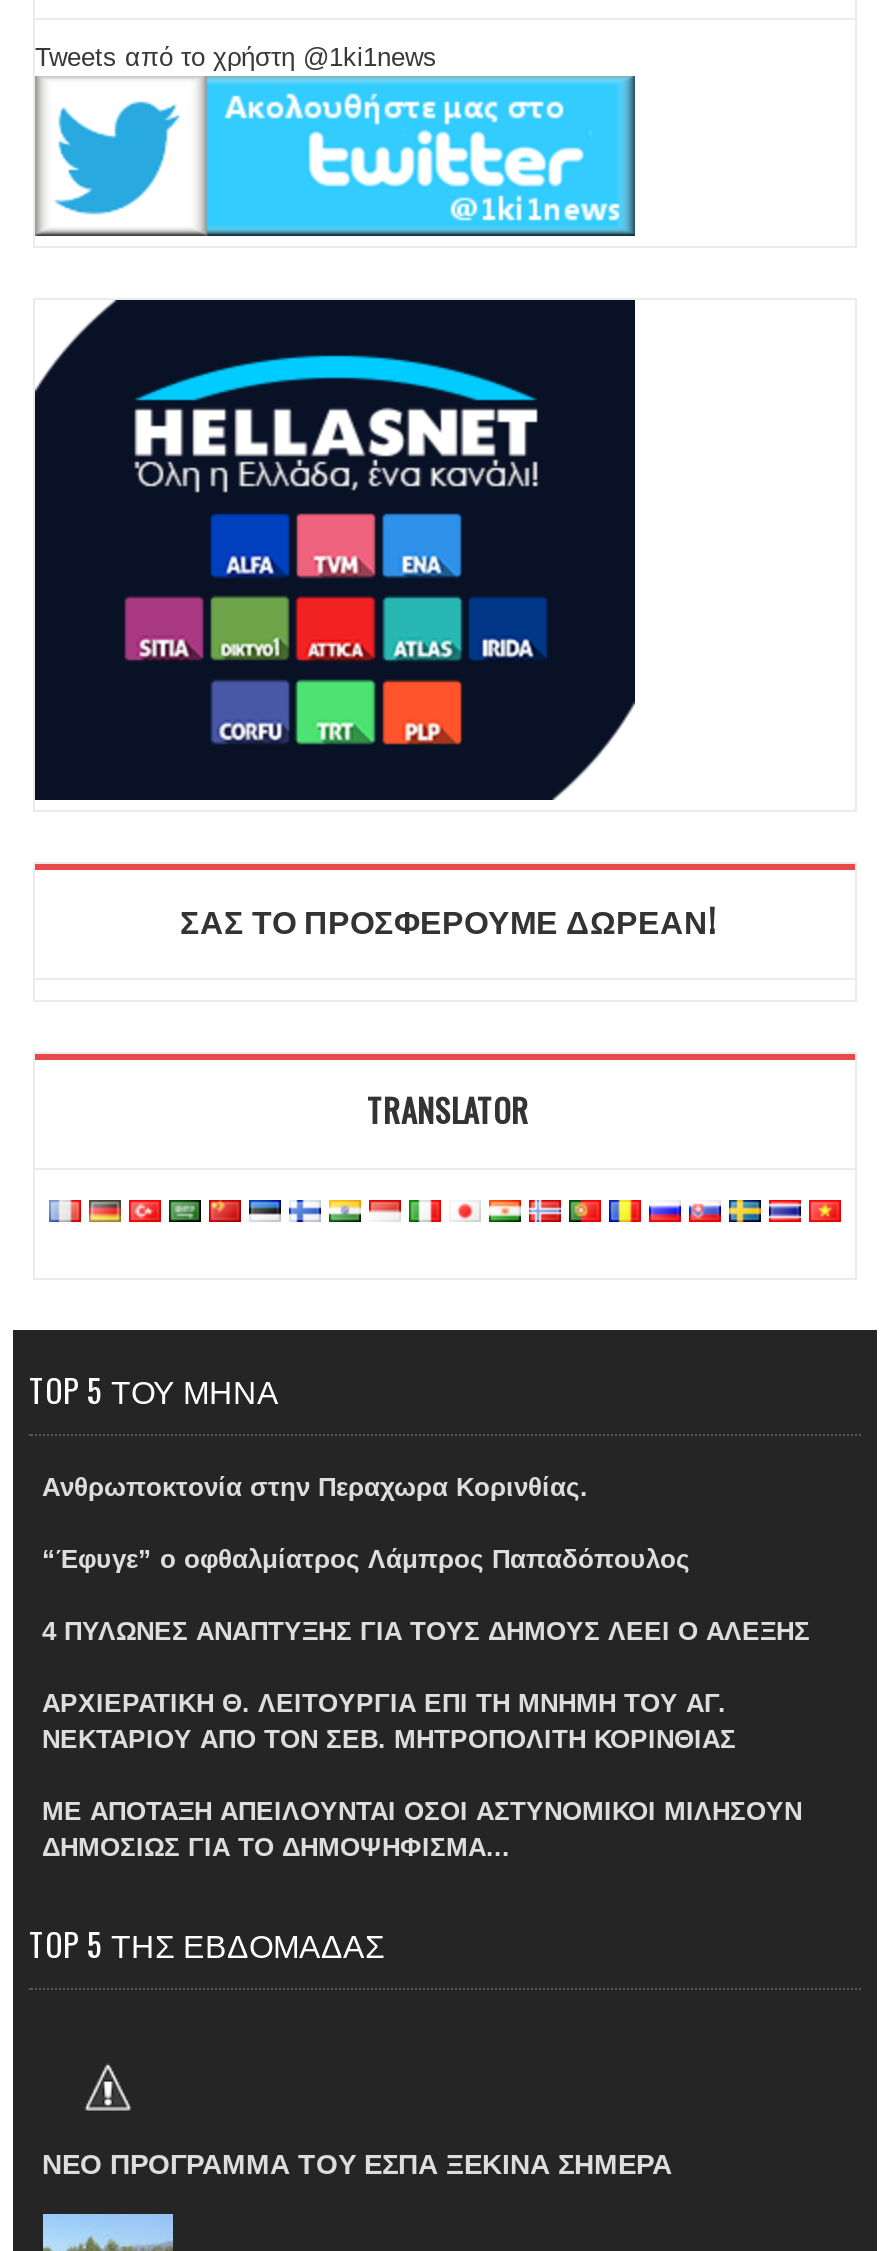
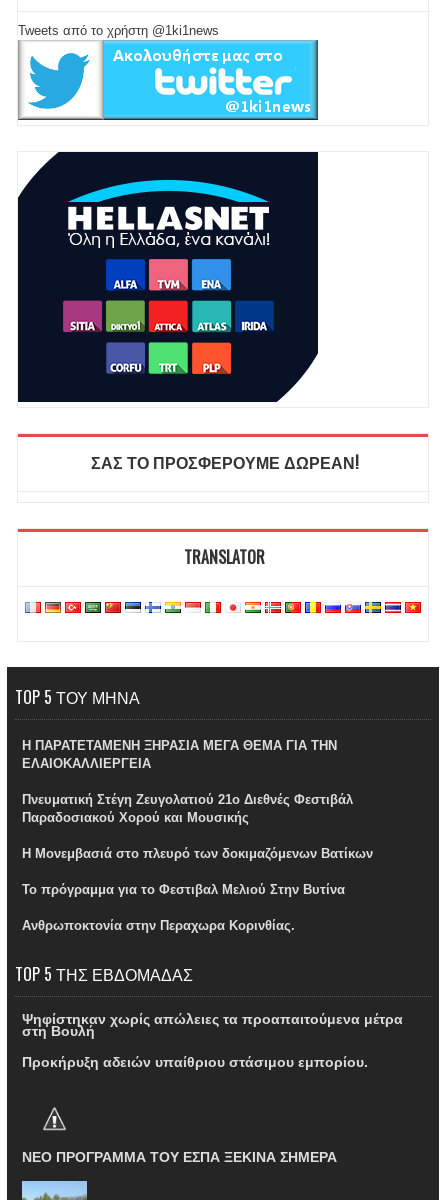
+ Η ΠΑΡΑΤΕΤΑΜΕΝΗ ΞΗΡΑΣΙΑ ΜΕΓΑ ΘΕΜΑ ΓΙΑ ΤΗΝ
+ ΕΛΑΙΟΚΑΛΛΙΕΡΓΕΙΑ
+ Πνευματική Στέγη Ζευγολατιού 21ο Διεθνές Φεστιβάλ
+ Παραδοσιακού Χορού και Μουσικής
+ Η Μονεμβασιά στο πλευρό των δοκιμαζόμενων Βατίκων
+ Το πρόγραμμα για το Φεστιβαλ Μελιού Στην Βυτίνα

moved down: Ανθρωποκτονία στην Περαχωρα Κορινθίας.

- “Έφυγε” ο οφθαλμίατρος Λάμπρος Παπαδόπουλος
- 4 ΠΥΛΩΝΕΣ ΑΝΑΠΤΥΞΗΣ ΓΙΑ ΤΟΥΣ ΔΗΜΟΥΣ ΛΕΕΙ Ο ΑΛΕΞΗΣ
- ΑΡΧΙΕΡΑΤΙΚΗ Θ. ΛΕΙΤΟΥΡΓΙΑ ΕΠΙ ΤΗ ΜΝΗΜΗ ΤΟΥ ΑΓ.
- ΝΕΚΤΑΡΙΟΥ ΑΠΟ ΤΟΝ ΣΕΒ. ΜΗΤΡΟΠΟΛΙΤΗ ΚΟΡΙΝΘΙΑΣ
- ΜΕ ΑΠΟΤΑΞΗ ΑΠΕΙΛΟΥΝΤΑΙ ΟΣΟΙ ΑΣΤΥΝΟΜΙΚΟΙ ΜΙΛΗΣΟΥΝ
- ΔΗΜΟΣΙΩΣ ΓΙΑ ΤΟ ΔΗΜΟΨΗΦΙΣΜΑ...

+ Ψηφίστηκαν χωρίς απώλειες τα προαπαιτούμενα μέτρα
+ στη Βουλή
+ Προκήρυξη αδειών υπαίθριου στάσιμου εμπορίου.
